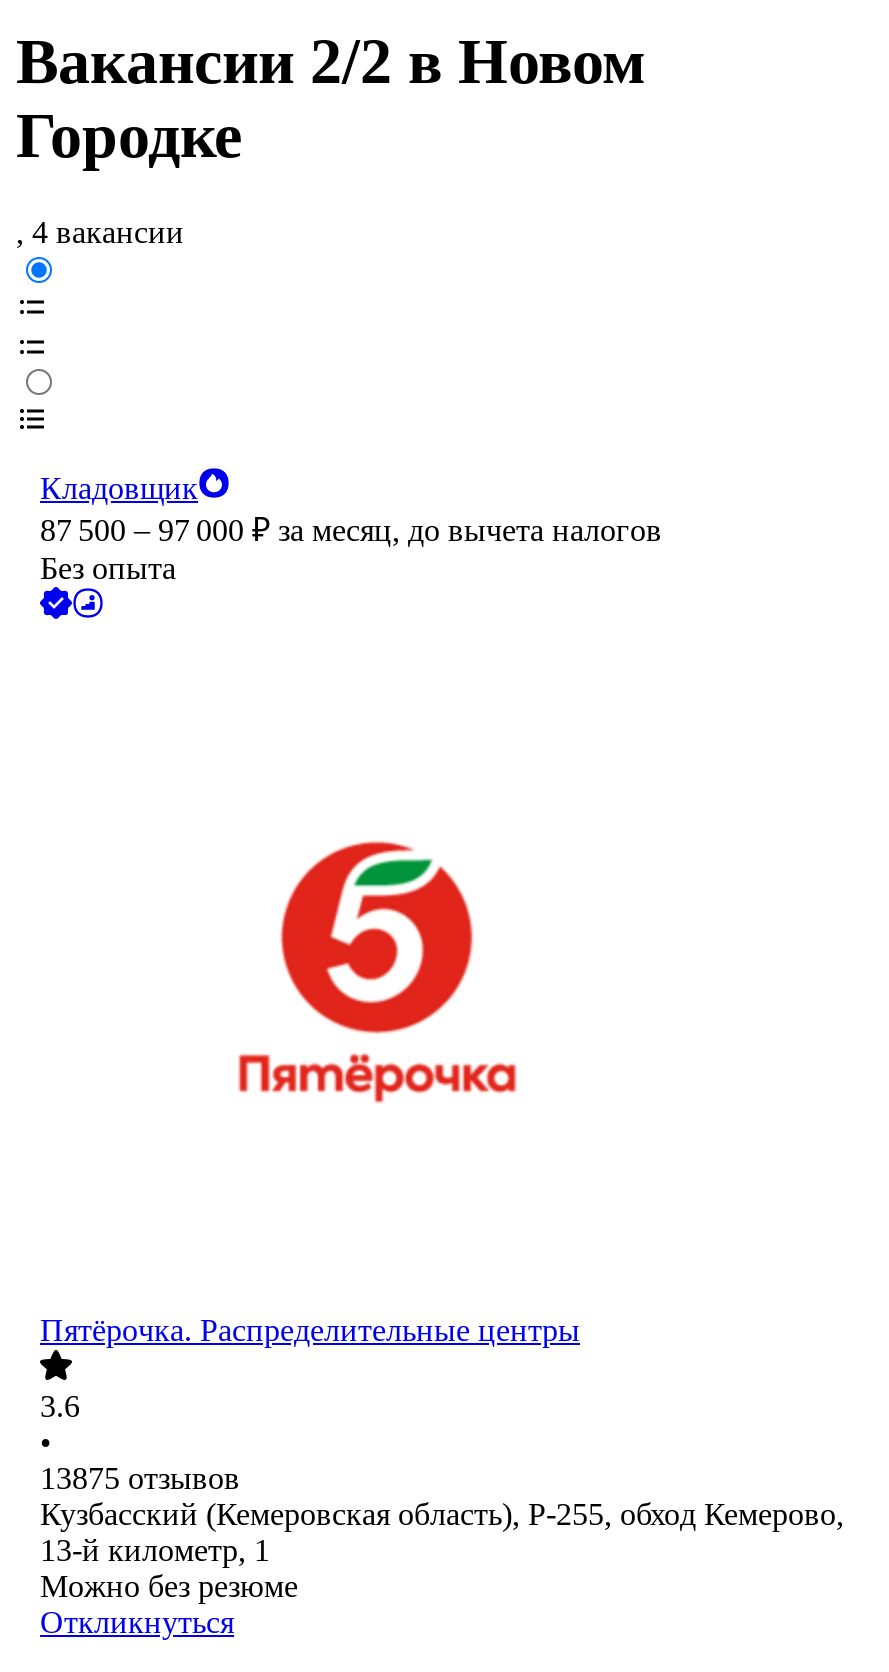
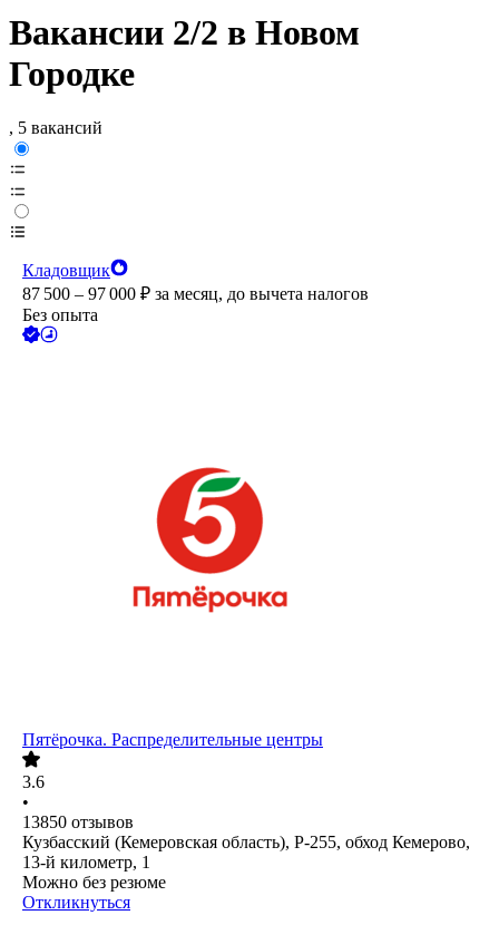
- , 4 вакансии
+ , 5 вакансий

- 13875 отзывов
+ 13850 отзывов
